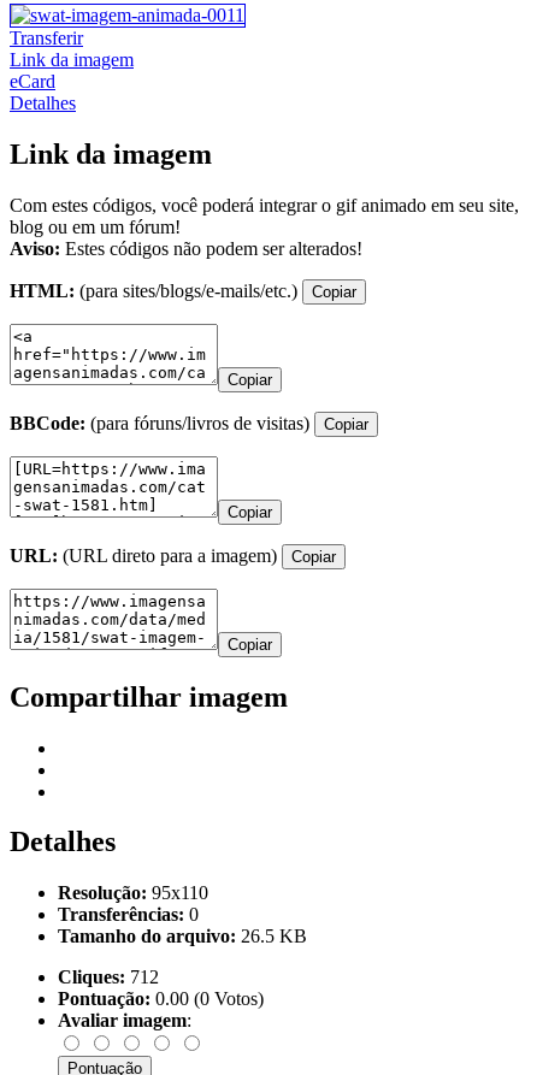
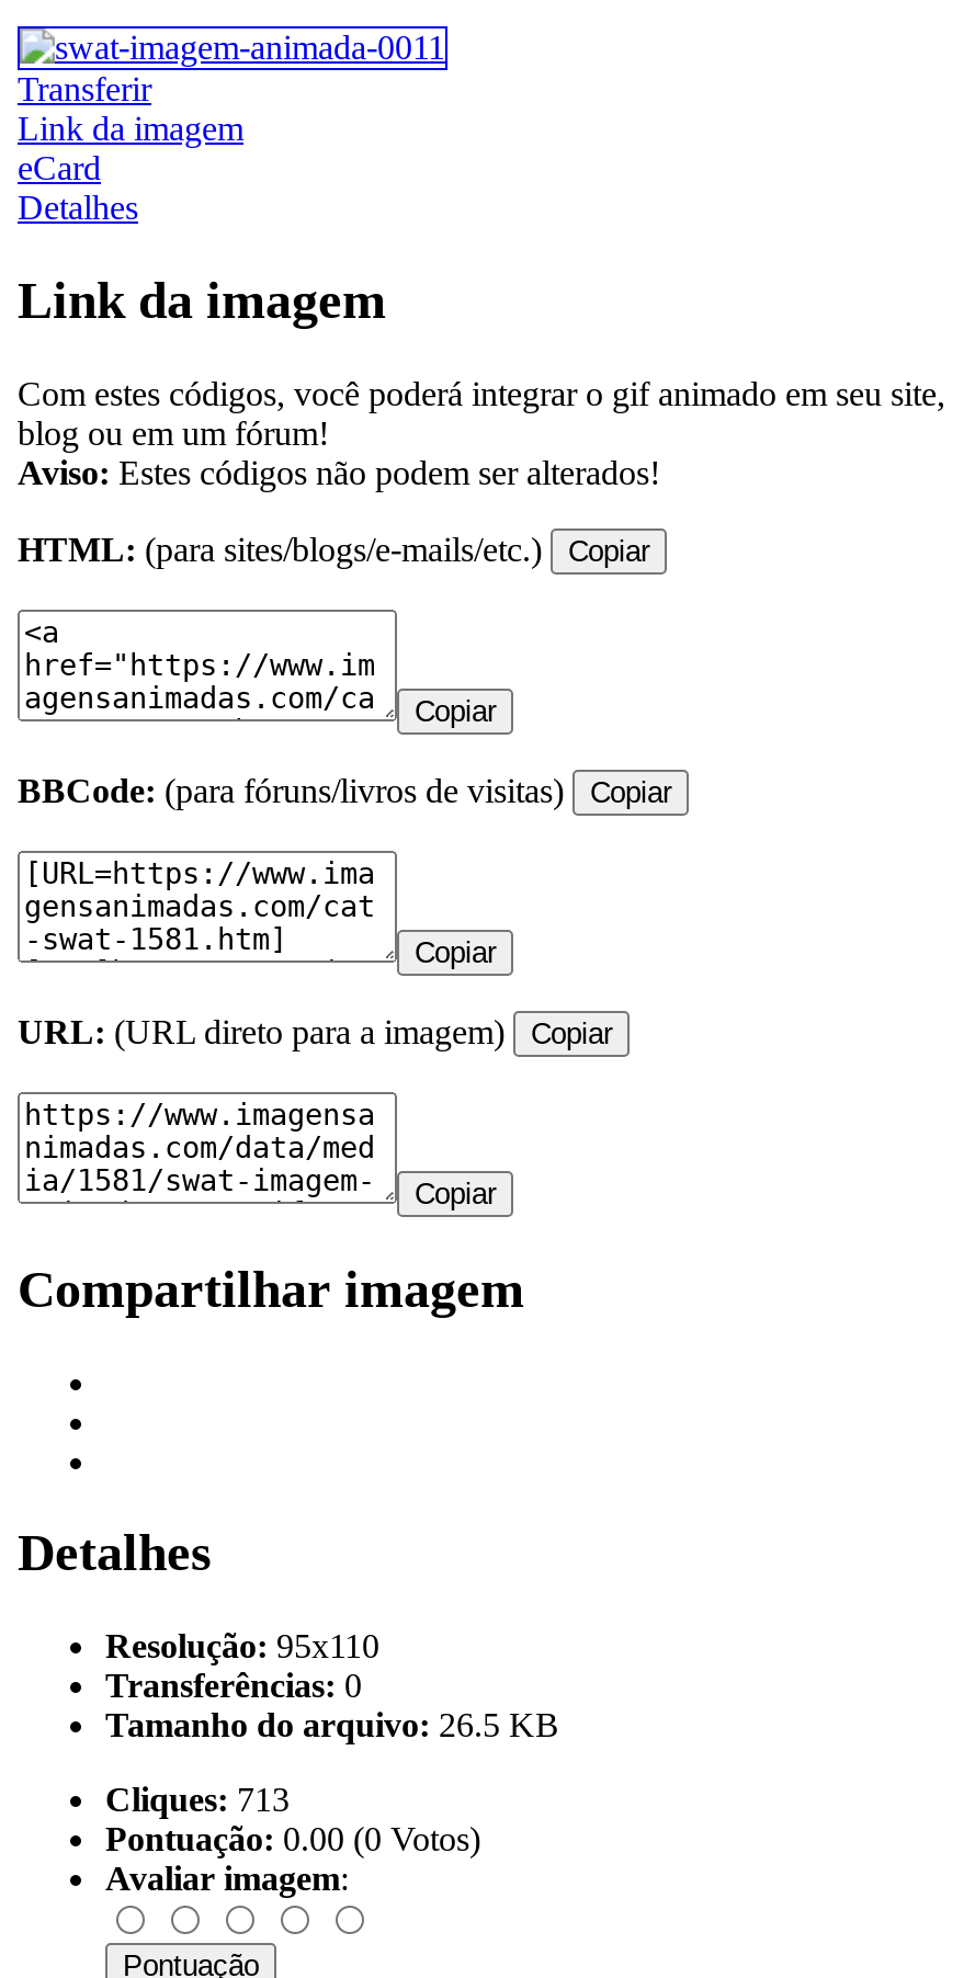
- Cliques: 712
+ Cliques: 713
